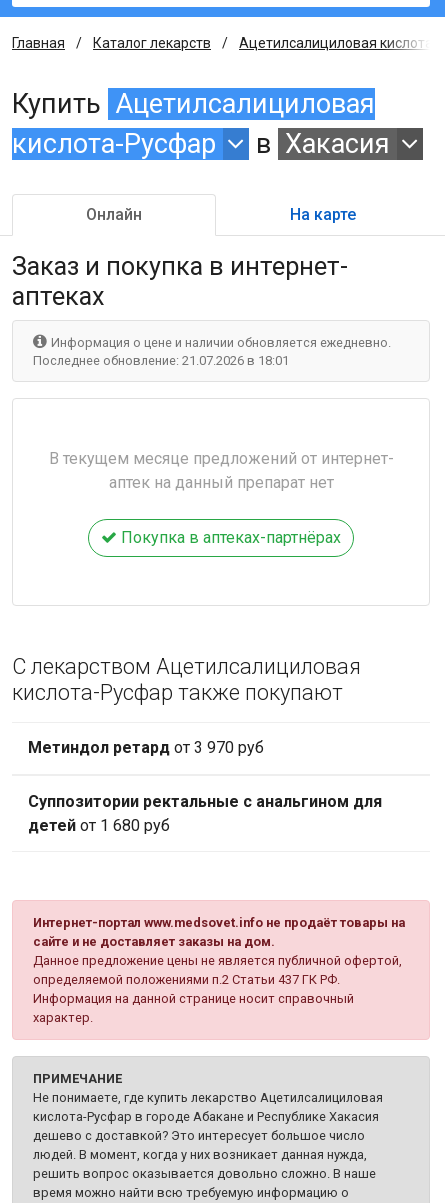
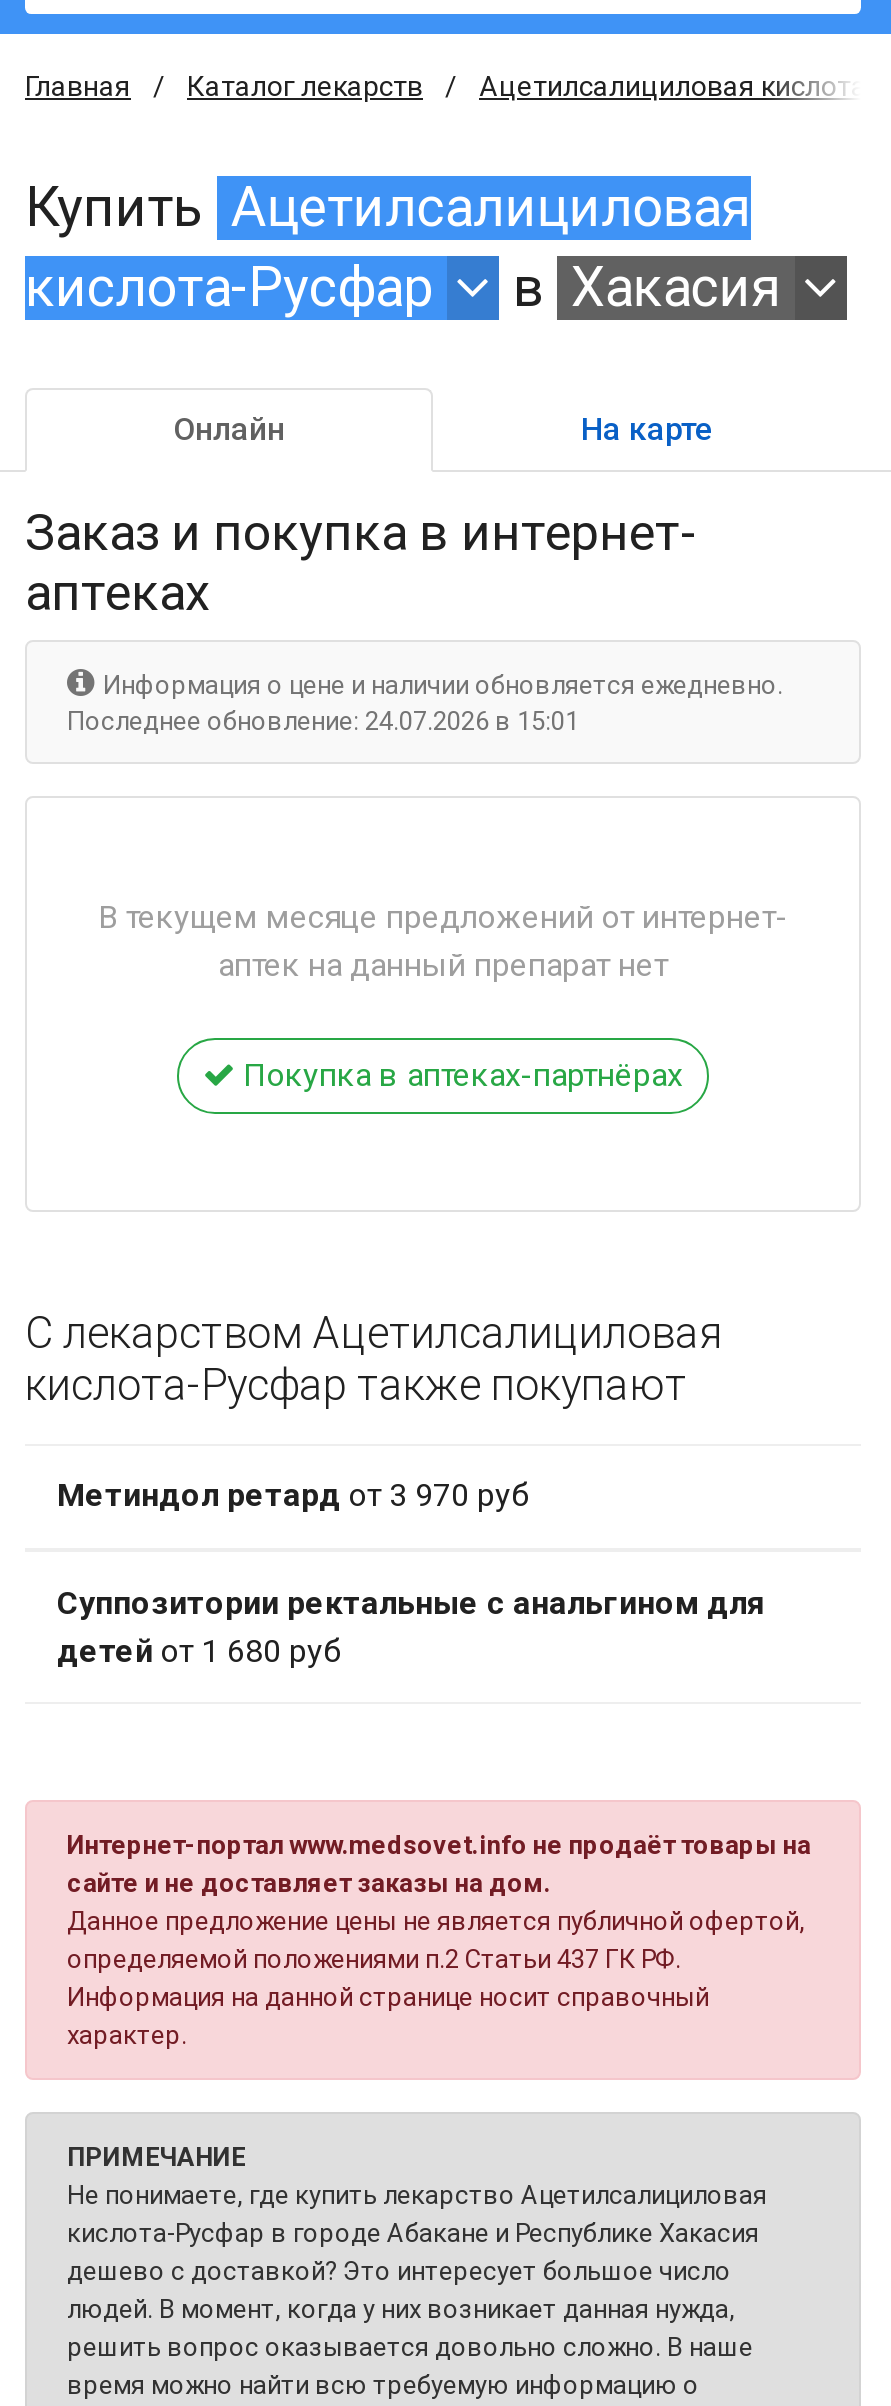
- Последнее обновление: 21.07.2026 в 18:01
+ Последнее обновление: 24.07.2026 в 15:01
